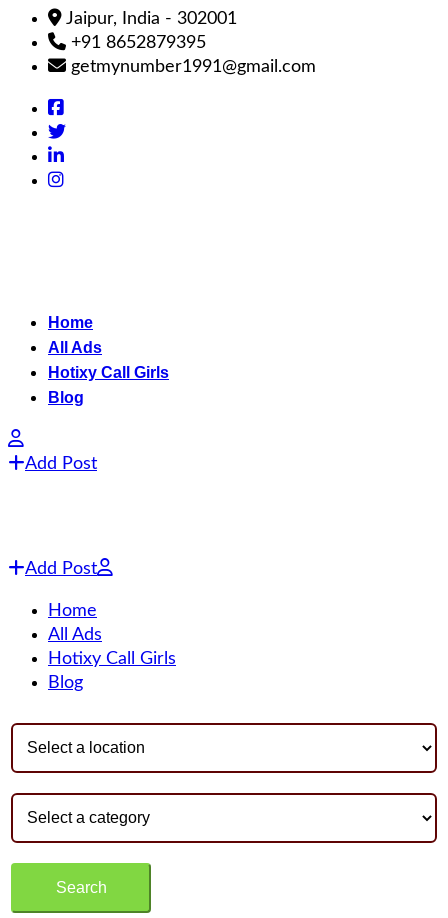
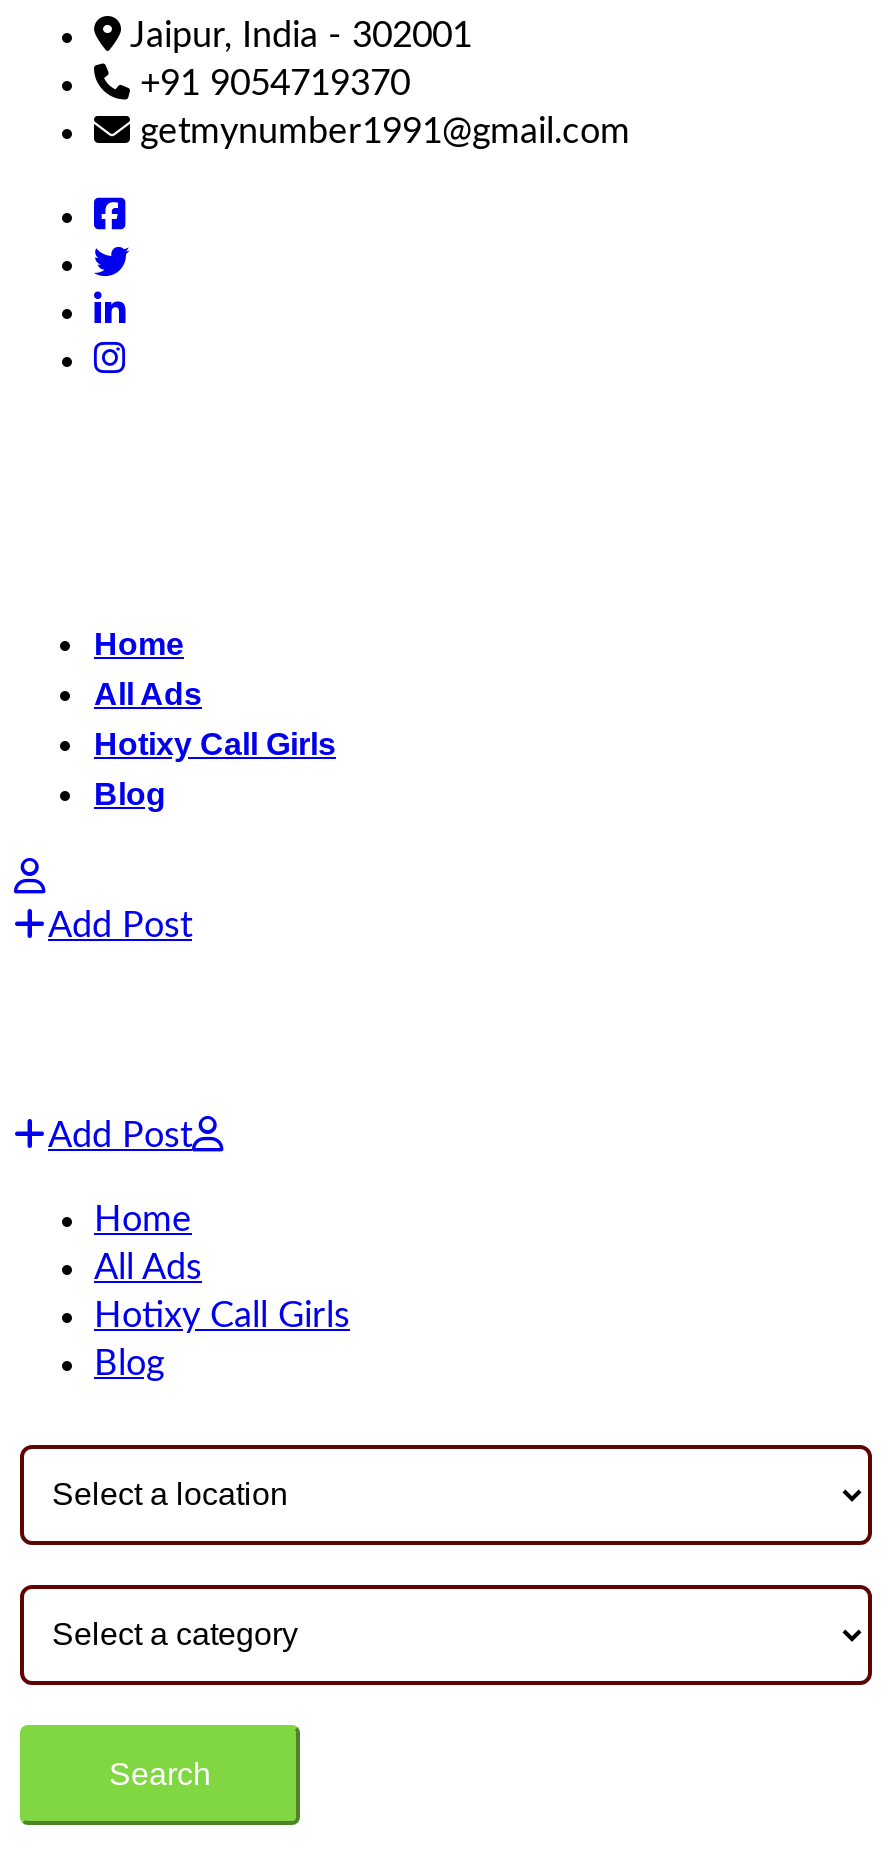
- +91 8652879395
+ +91 9054719370
